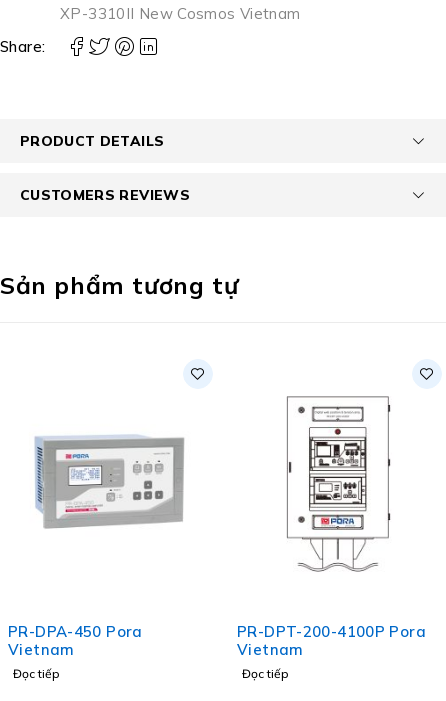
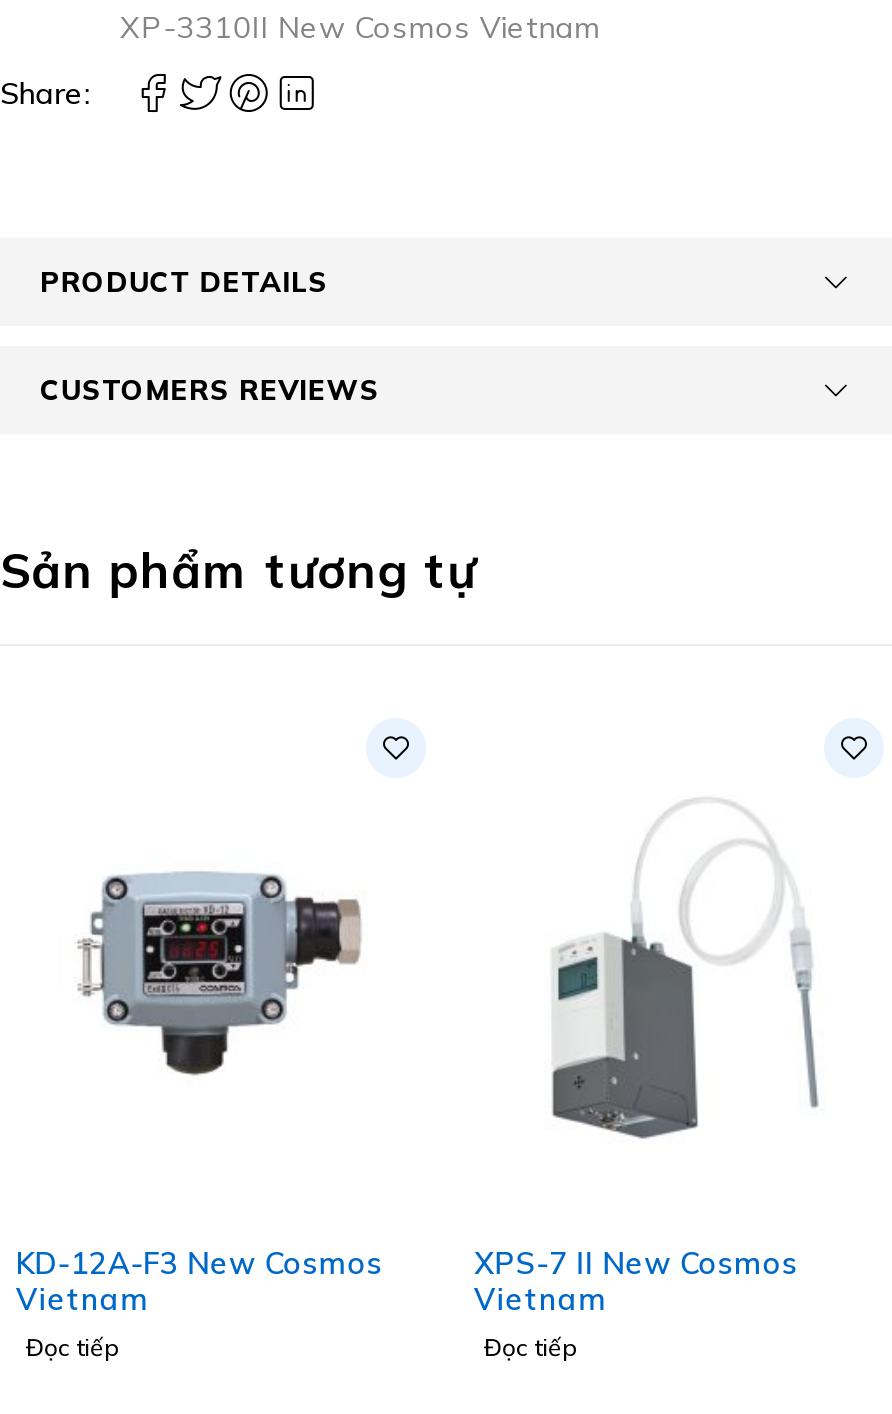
- [image]
+ [image]

- [image]
+ [image]

- PR-DPA-450 Pora
+ KD-12A-F3 New Cosmos

- PR-DPT-200-4100P Pora
+ XPS-7 II New Cosmos
